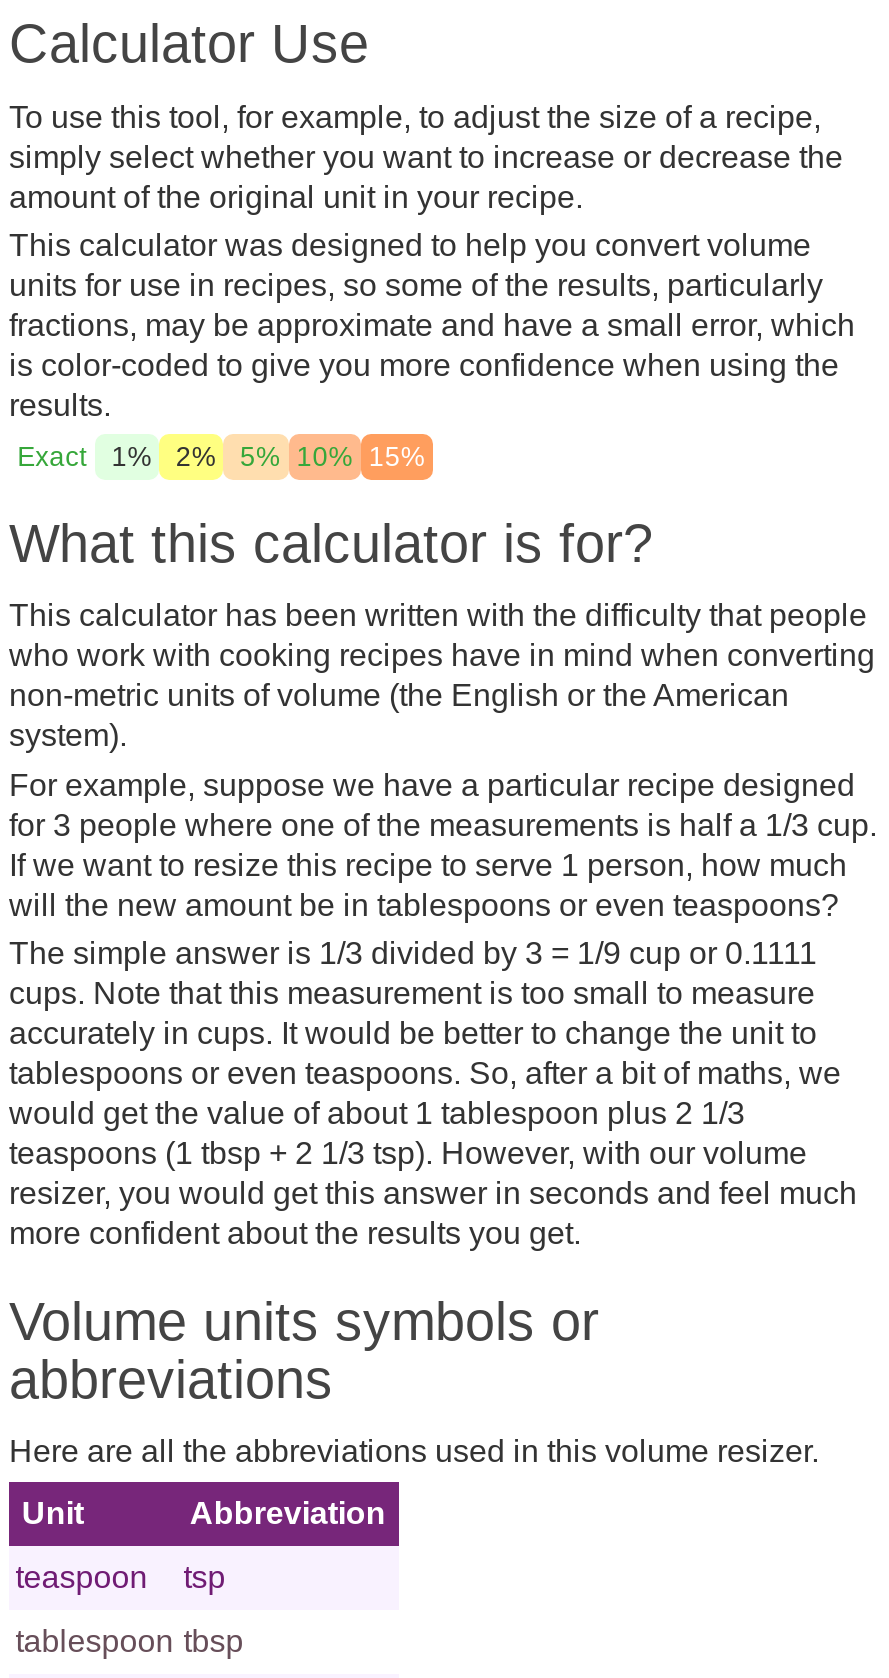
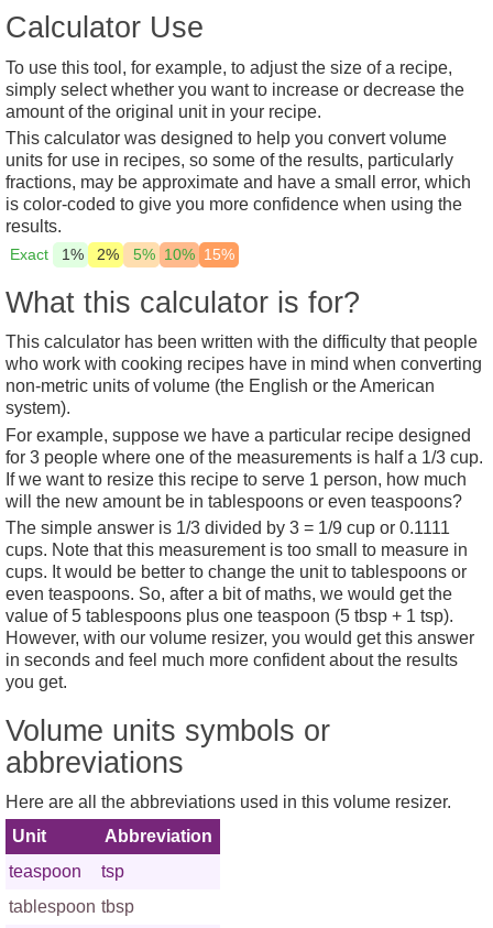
- cups. Note that this measurement is too small to measure
- accurately in cups. It would be better to change the unit to
- tablespoons or even teaspoons. So, after a bit of maths, we
- would get the value of about 1 tablespoon plus 2 1/3
- teaspoons (1 tbsp + 2 1/3 tsp). However, with our volume
- resizer, you would get this answer in seconds and feel much
- more confident about the results you get.
+ cups. Note that this measurement is too small to measure in
+ cups. It would be better to change the unit to tablespoons or
+ even teaspoons. So, after a bit of maths, we would get the
+ value of 5 tablespoons plus one teaspoon (5 tbsp + 1 tsp).
+ However, with our volume resizer, you would get this answer
+ in seconds and feel much more confident about the results
+ you get.
